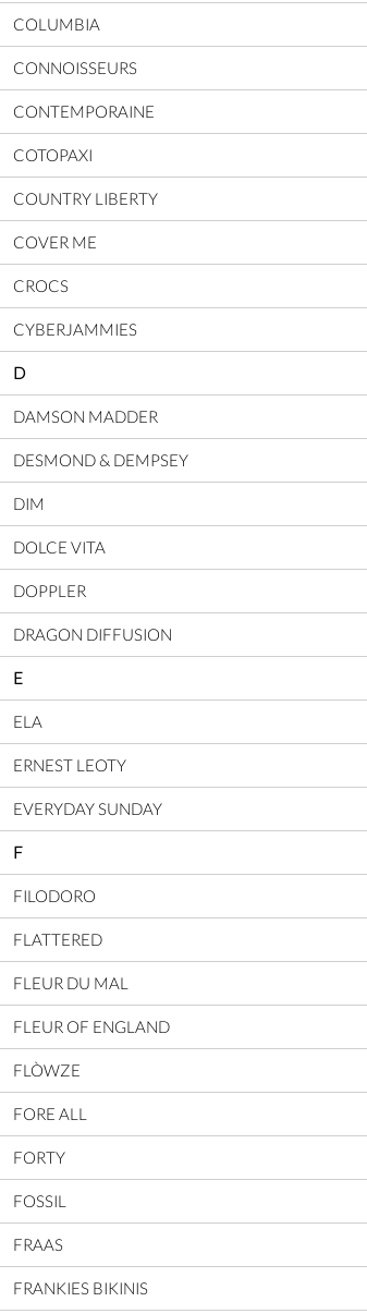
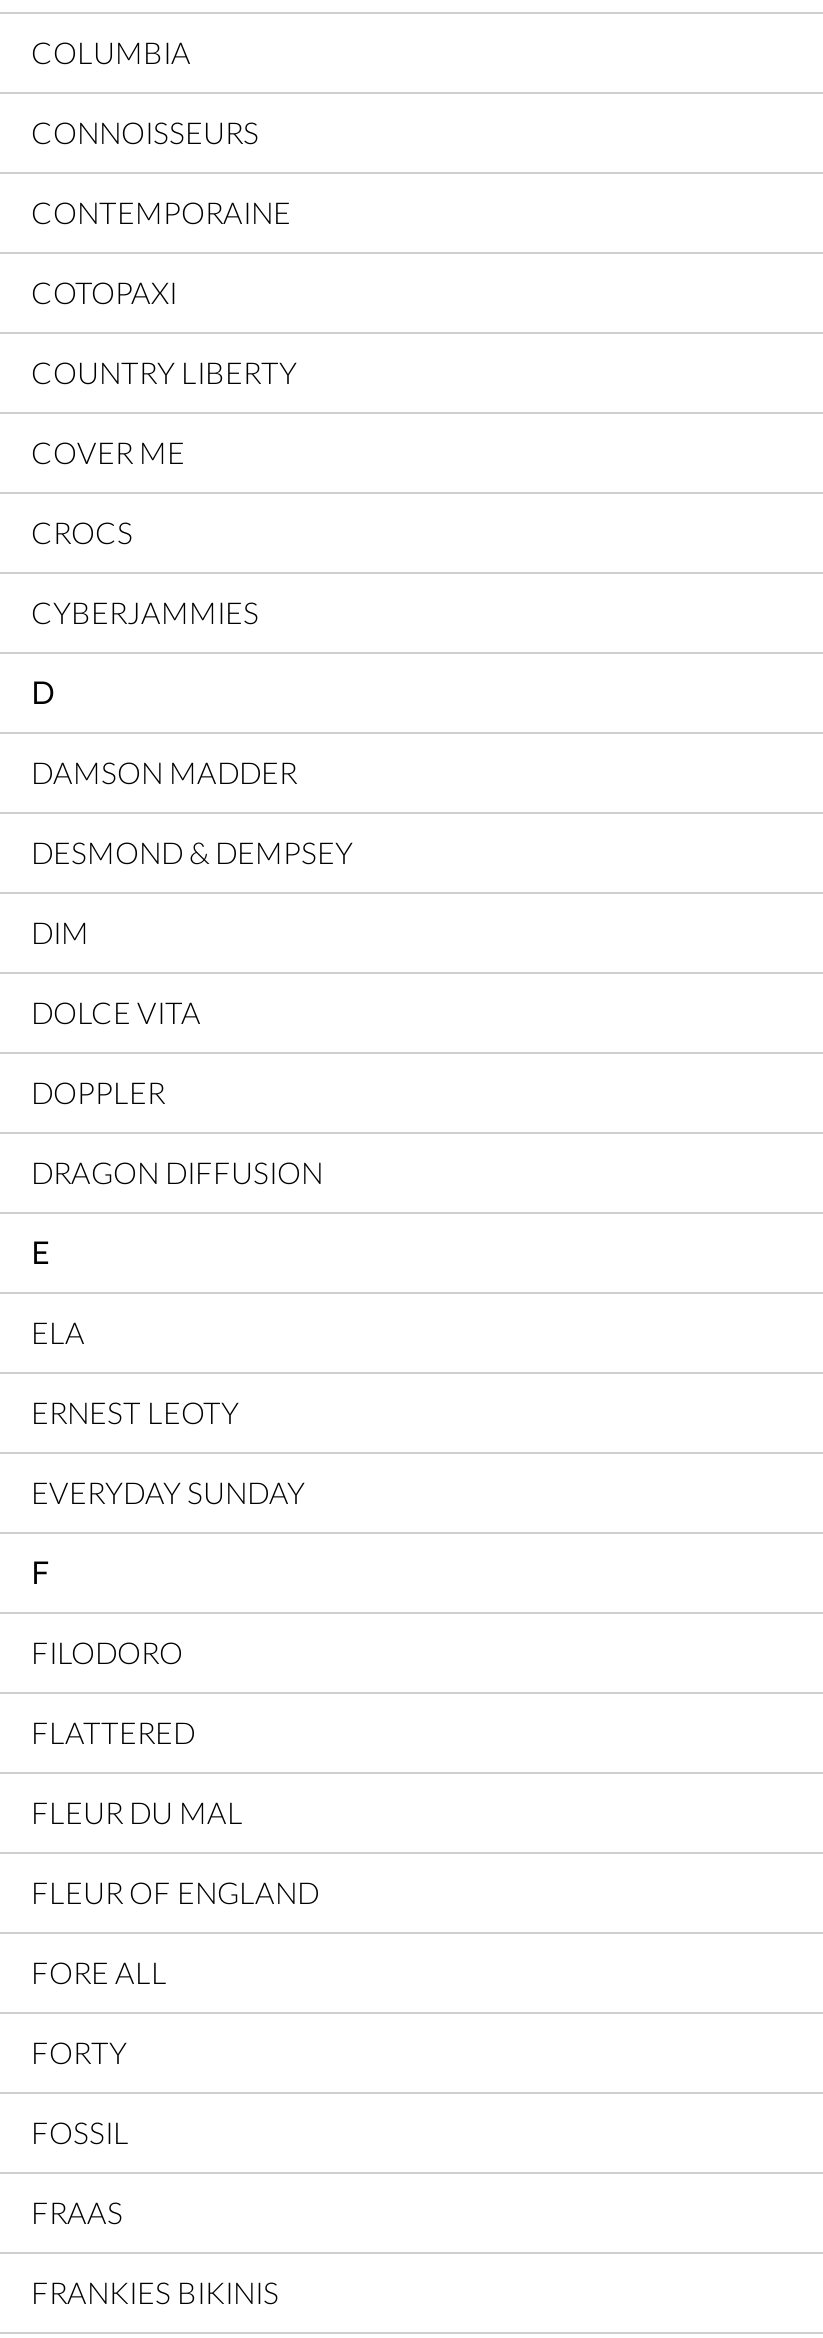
- FLÒWZE
